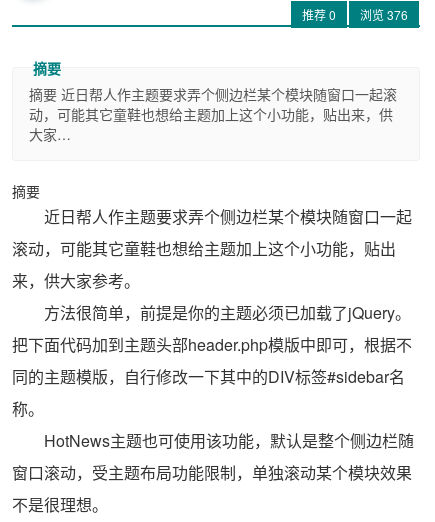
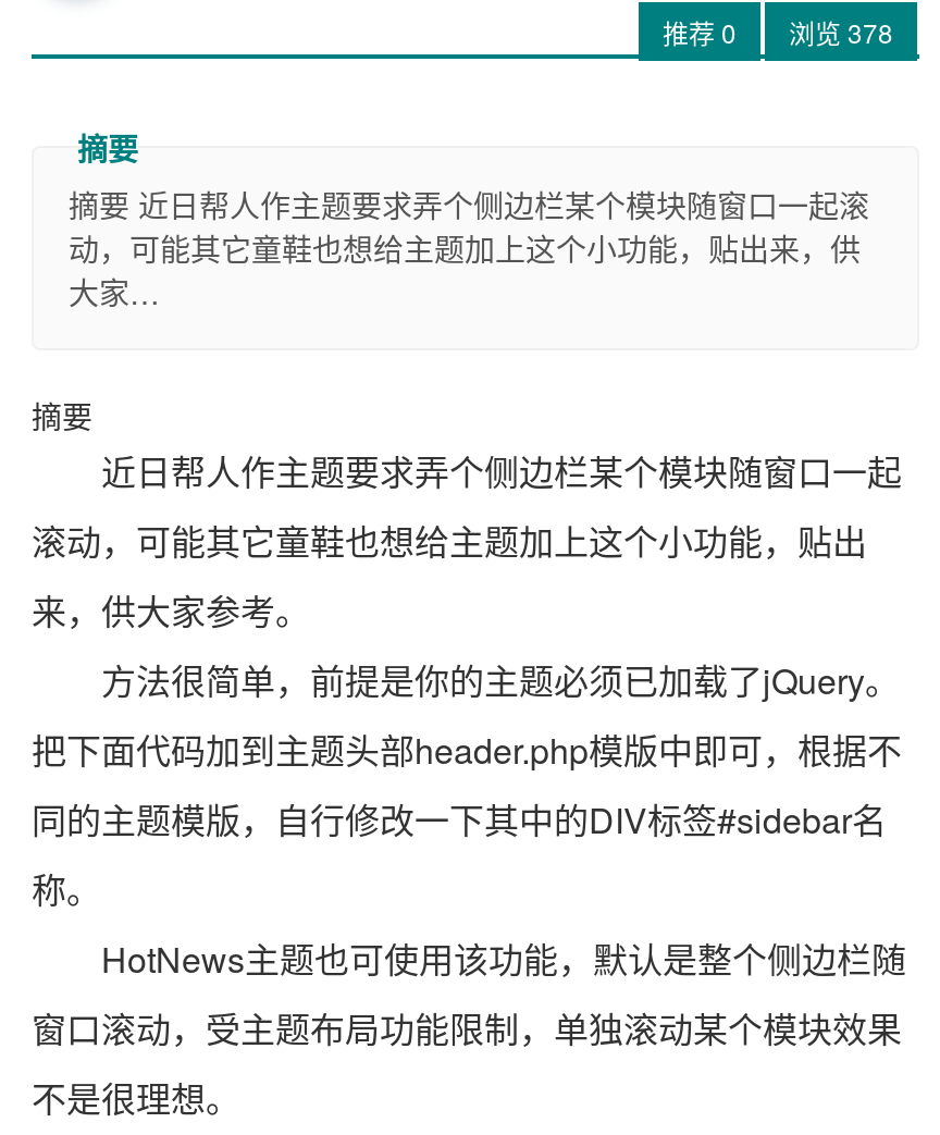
- 推荐0 浏览376
+ 推荐0 浏览378
